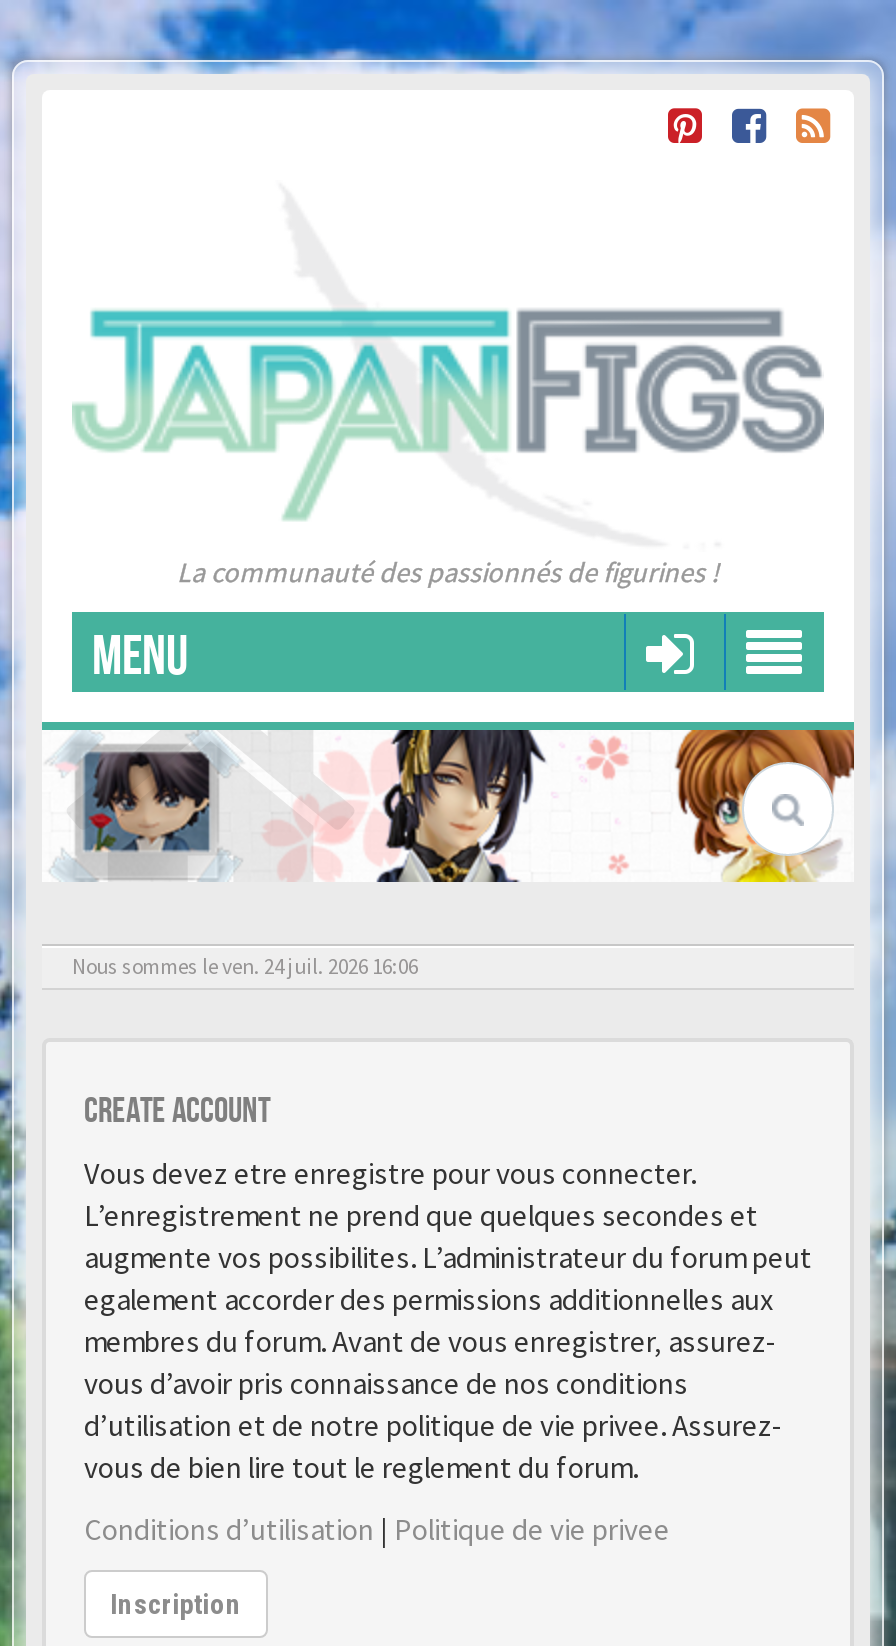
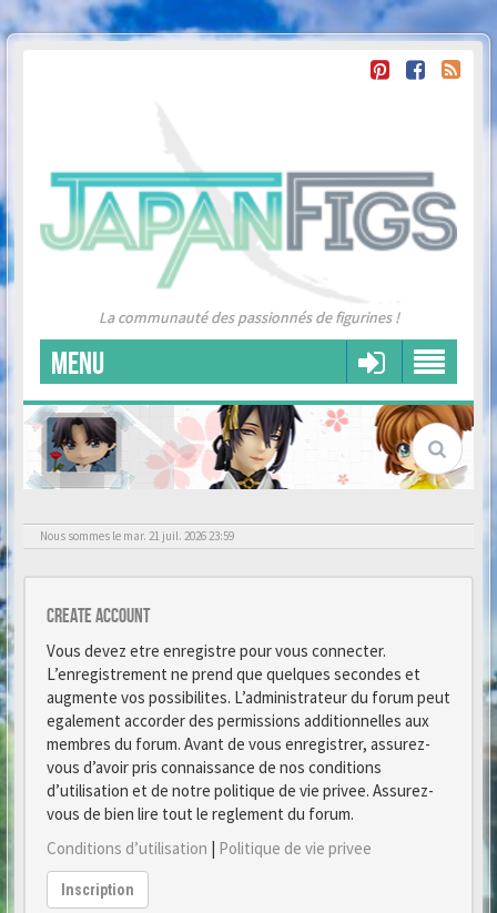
- Nous sommes le ven. 24 juil. 2026 16:06
+ Nous sommes le mar. 21 juil. 2026 23:59
